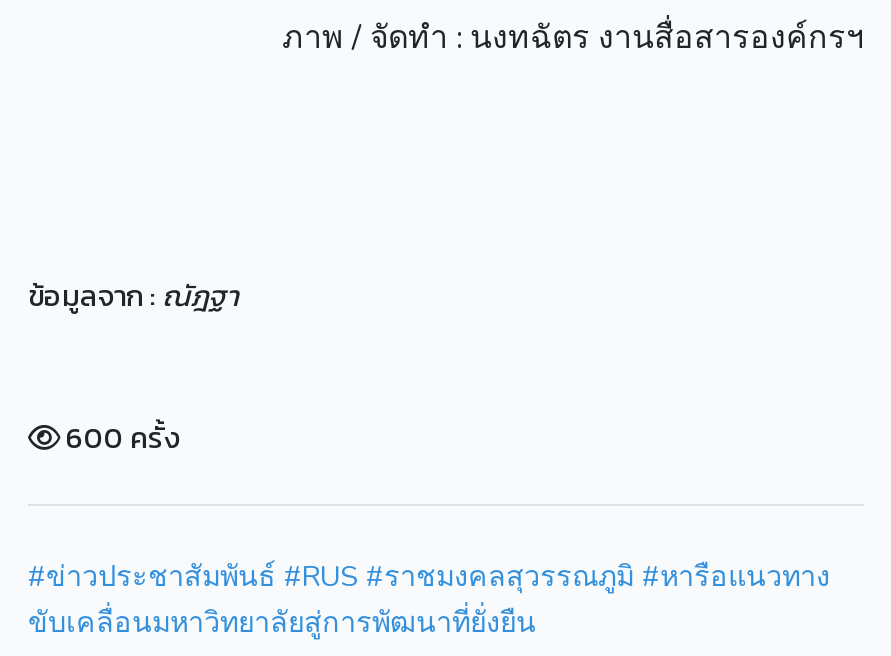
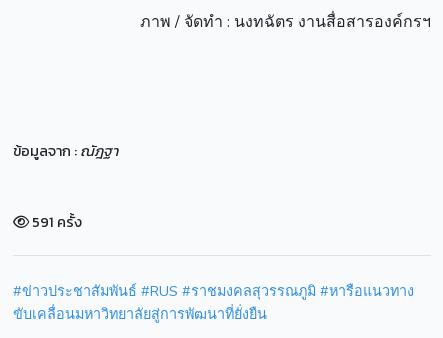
- 600 ครั้ง
+ 591 ครั้ง
